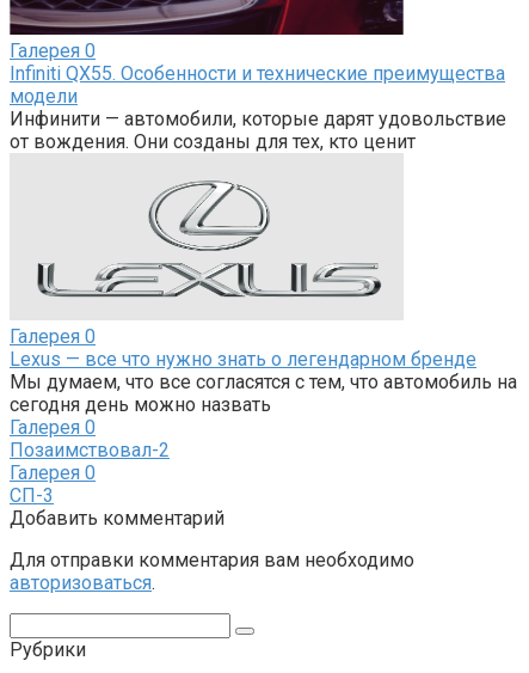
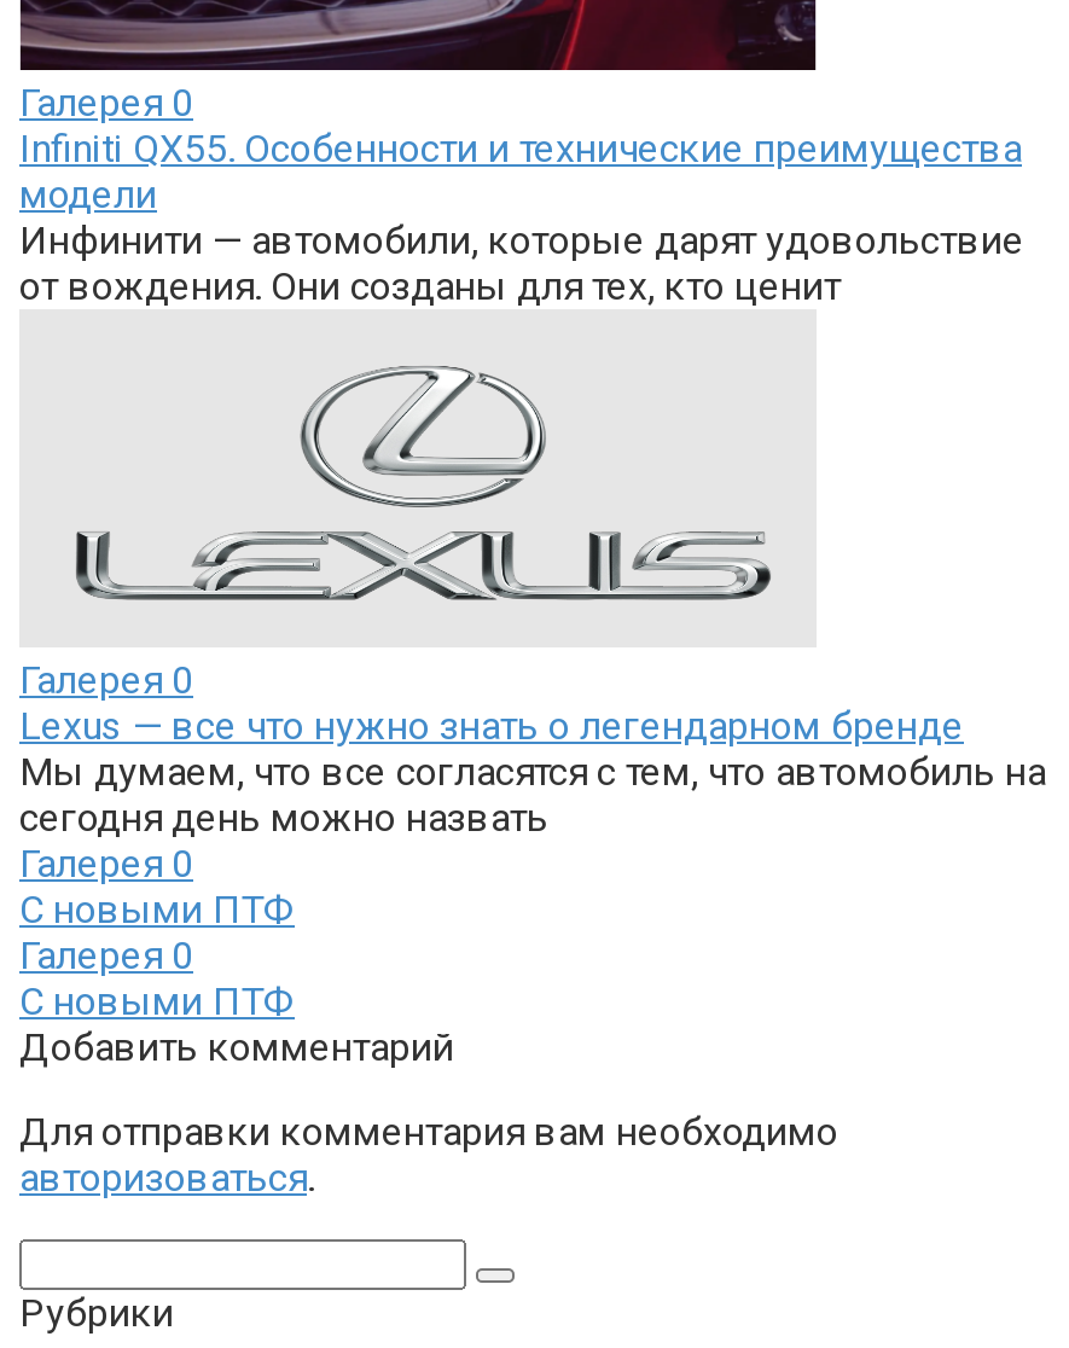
- Позаимствовал-2
+ С новыми ПТФ

- СП-3
+ С новыми ПТФ
